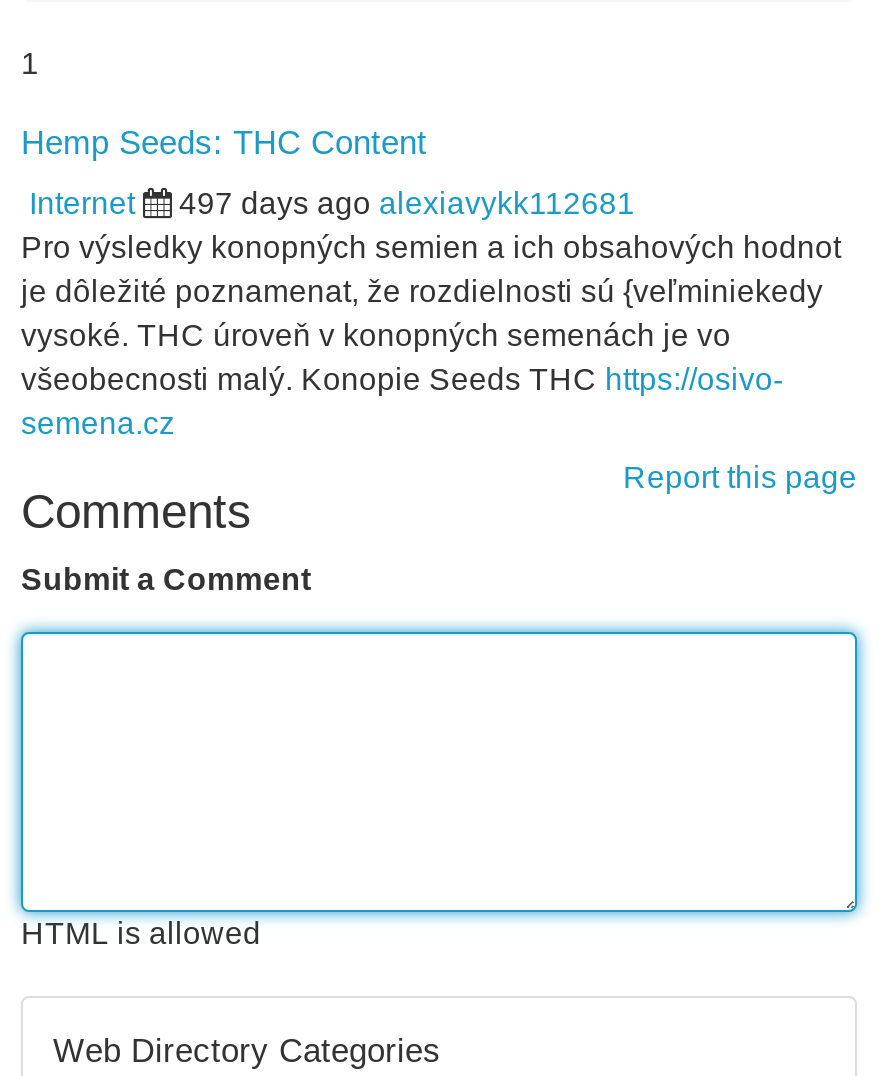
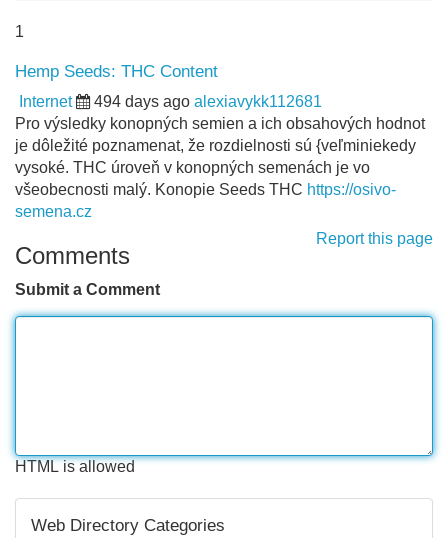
- 497 days ago alexiavykk112681
+ 494 days ago alexiavykk112681
